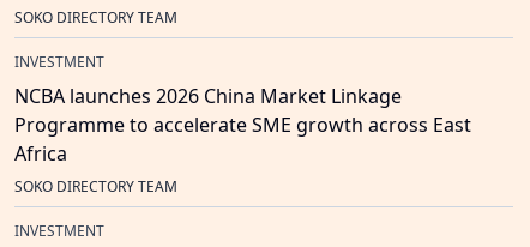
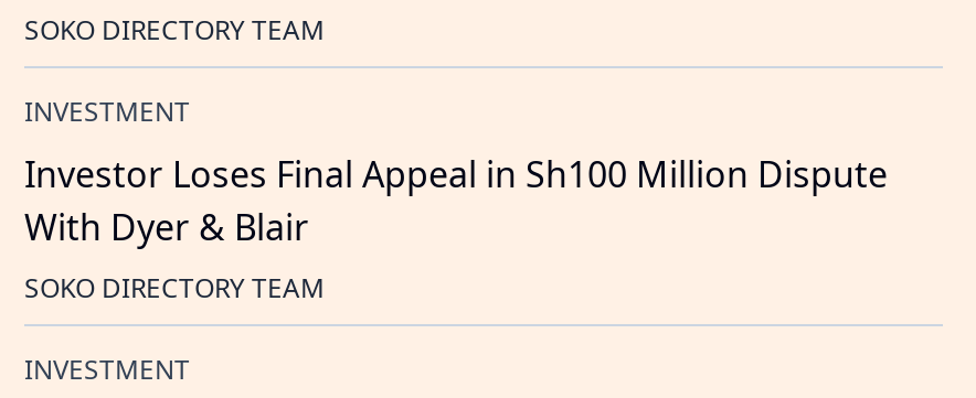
- NCBA launches 2026 China Market Linkage
- Programme to accelerate SME growth across East
- Africa
+ Investor Loses Final Appeal in Sh100 Million Dispute
+ With Dyer & Blair
